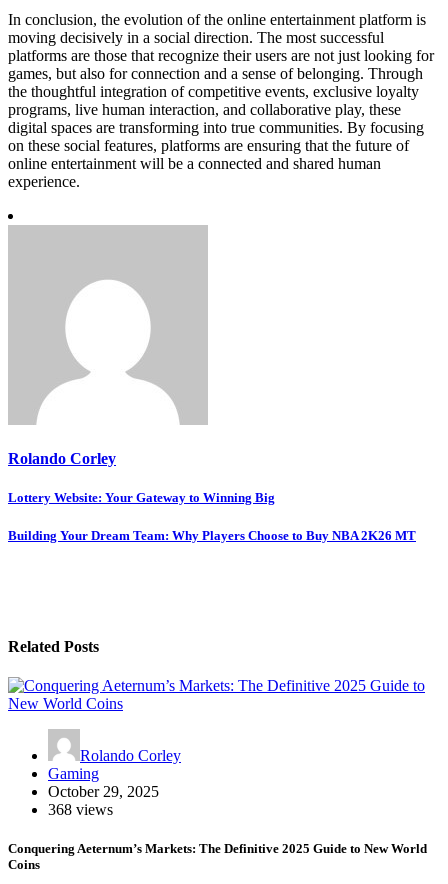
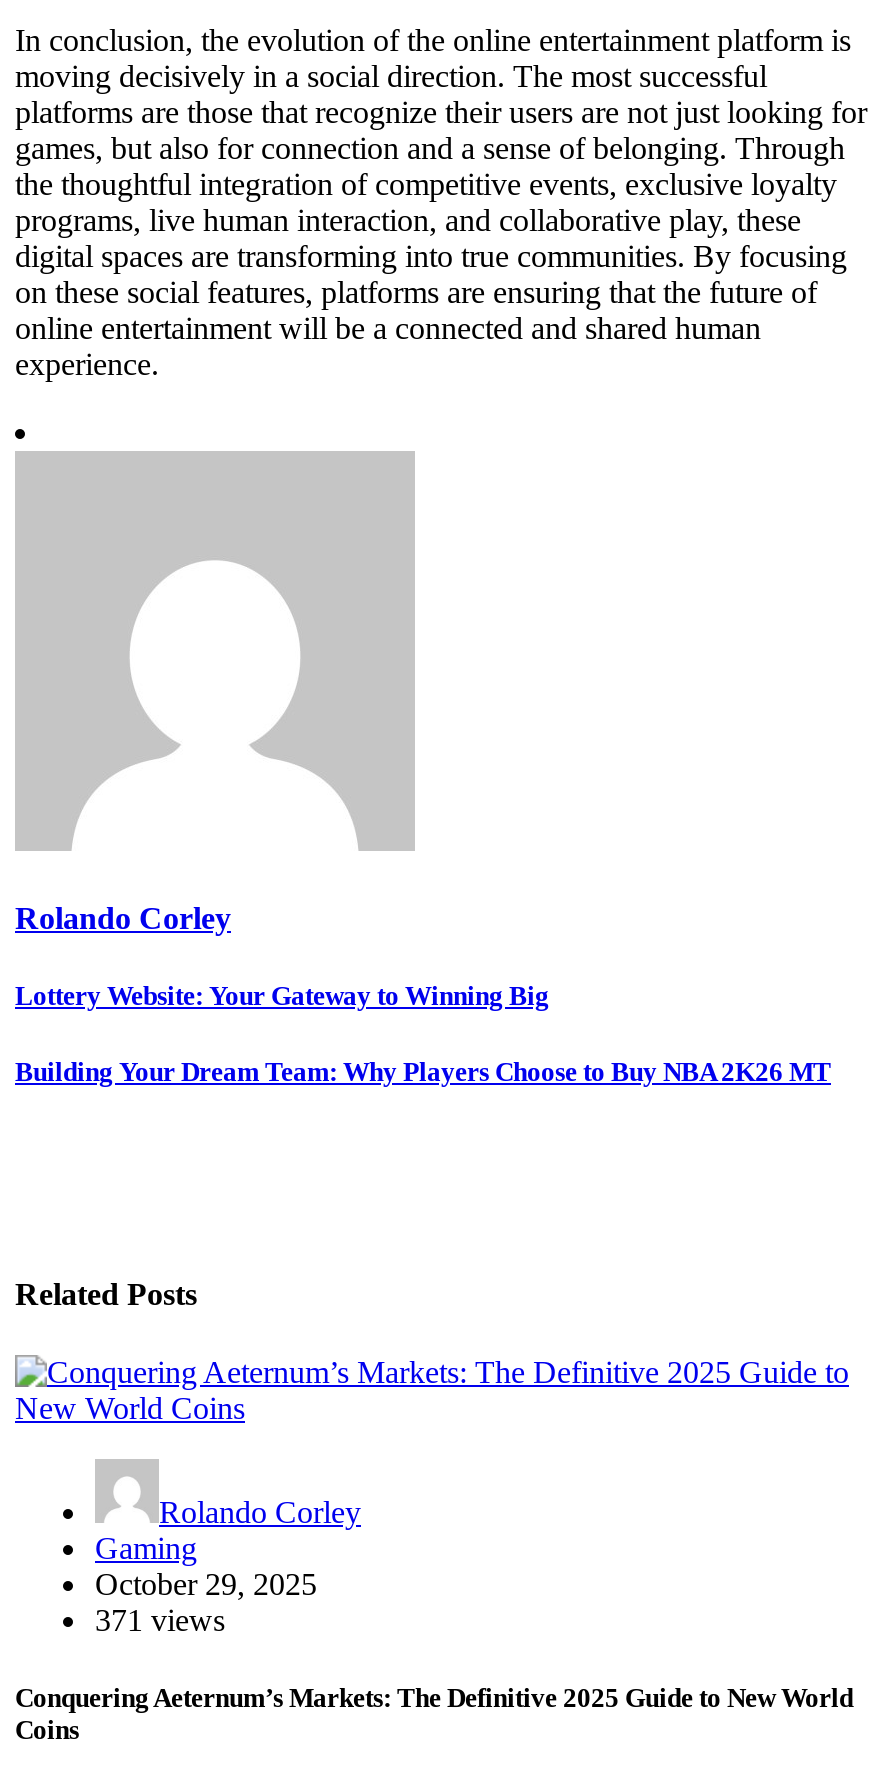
- 368 views
+ 371 views
